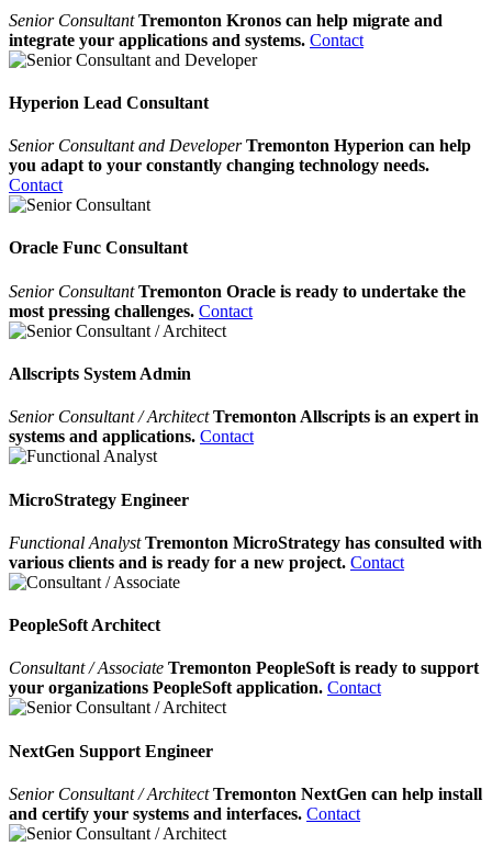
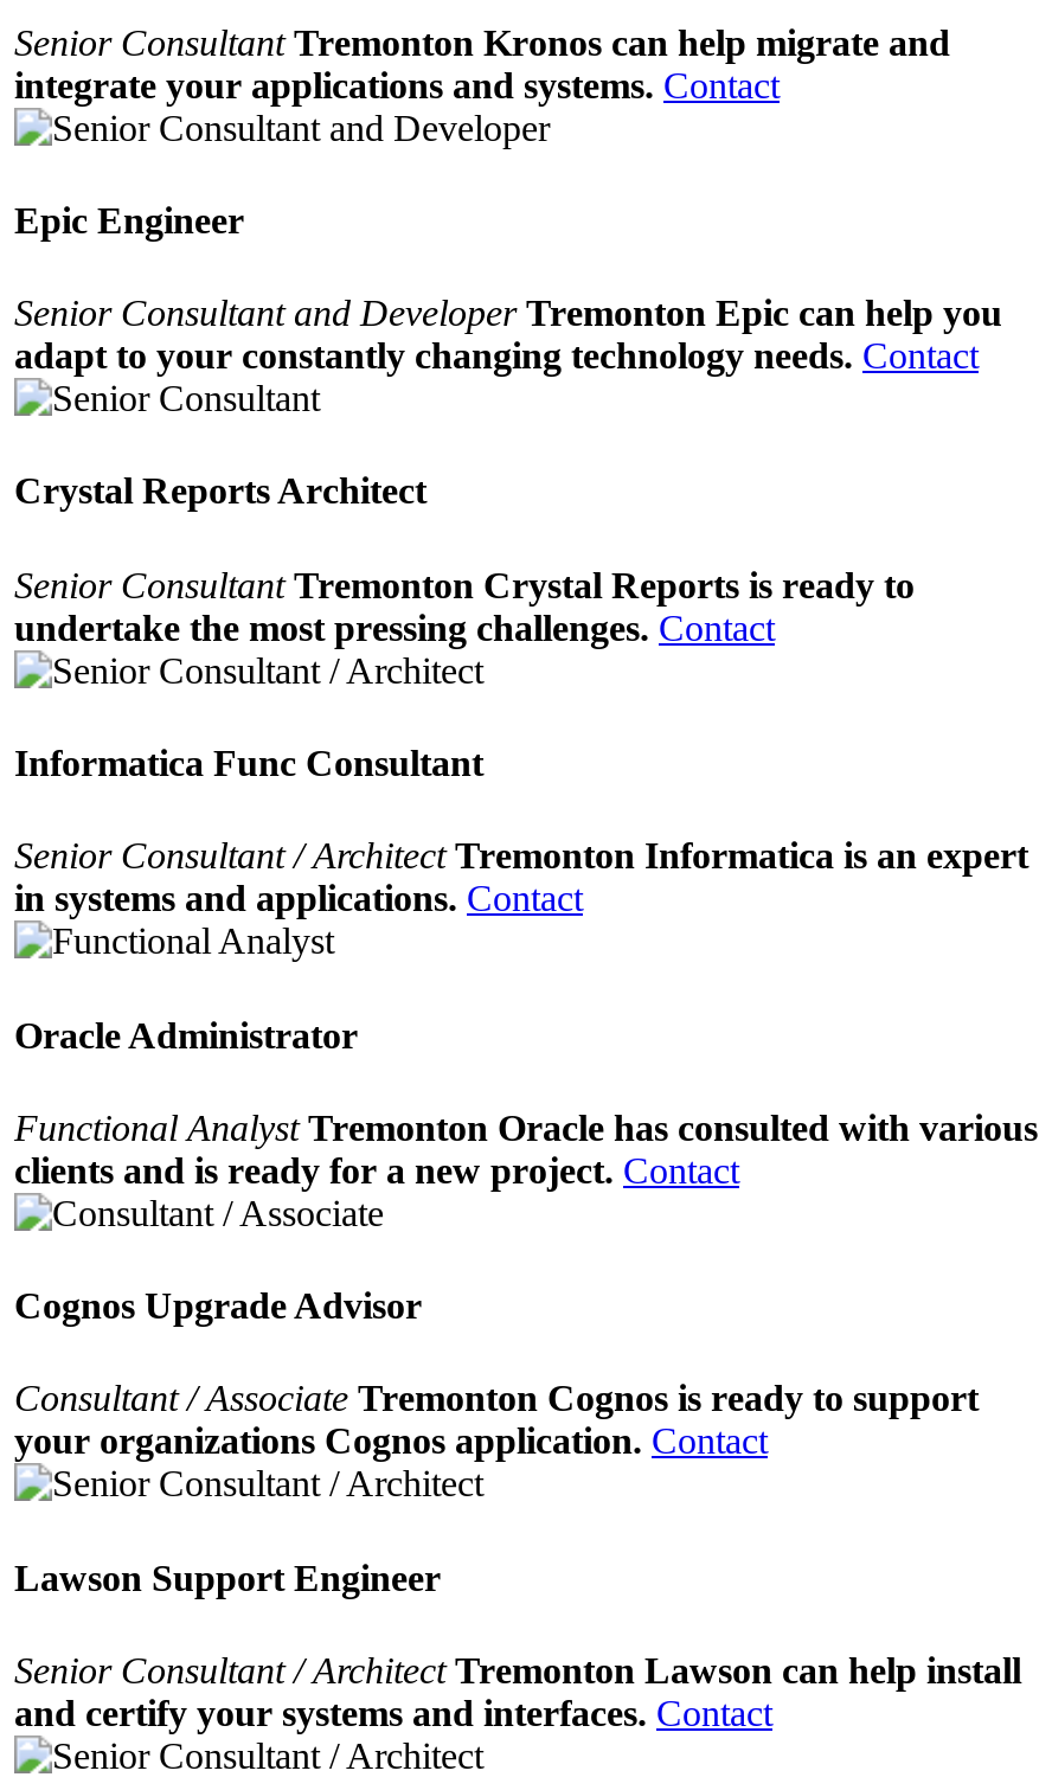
- Hyperion Lead Consultant
+ Epic Engineer

- Senior Consultant and Developer Tremonton Hyperion can help
- you adapt to your constantly changing technology needs.
- Contact
+ Senior Consultant and Developer Tremonton Epic can help you
+ adapt to your constantly changing technology needs. Contact

- Oracle Func Consultant
+ Crystal Reports Architect

- Senior Consultant Tremonton Oracle is ready to undertake the
- most pressing challenges. Contact
+ Senior Consultant Tremonton Crystal Reports is ready to
+ undertake the most pressing challenges. Contact

- Allscripts System Admin
+ Informatica Func Consultant

- Senior Consultant / Architect Tremonton Allscripts is an expert in
- systems and applications. Contact
+ Senior Consultant / Architect Tremonton Informatica is an expert
+ in systems and applications. Contact

- MicroStrategy Engineer
+ Oracle Administrator

- Functional Analyst Tremonton MicroStrategy has consulted with
- various clients and is ready for a new project. Contact
+ Functional Analyst Tremonton Oracle has consulted with various
+ clients and is ready for a new project. Contact

- PeopleSoft Architect
+ Cognos Upgrade Advisor

- Consultant / Associate Tremonton PeopleSoft is ready to support
- your organizations PeopleSoft application. Contact
+ Consultant / Associate Tremonton Cognos is ready to support
+ your organizations Cognos application. Contact

- NextGen Support Engineer
+ Lawson Support Engineer

- Senior Consultant / Architect Tremonton NextGen can help install
+ Senior Consultant / Architect Tremonton Lawson can help install
